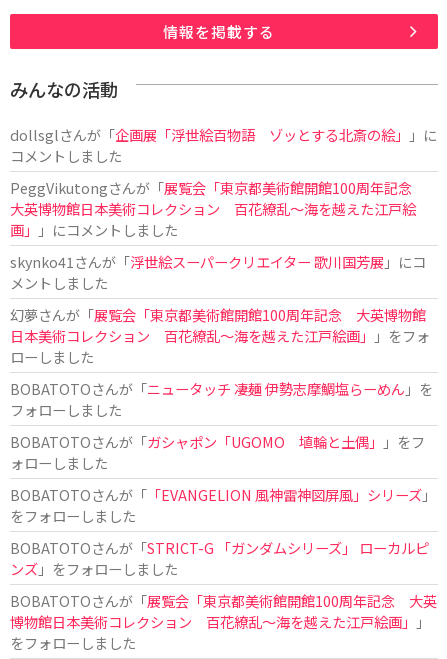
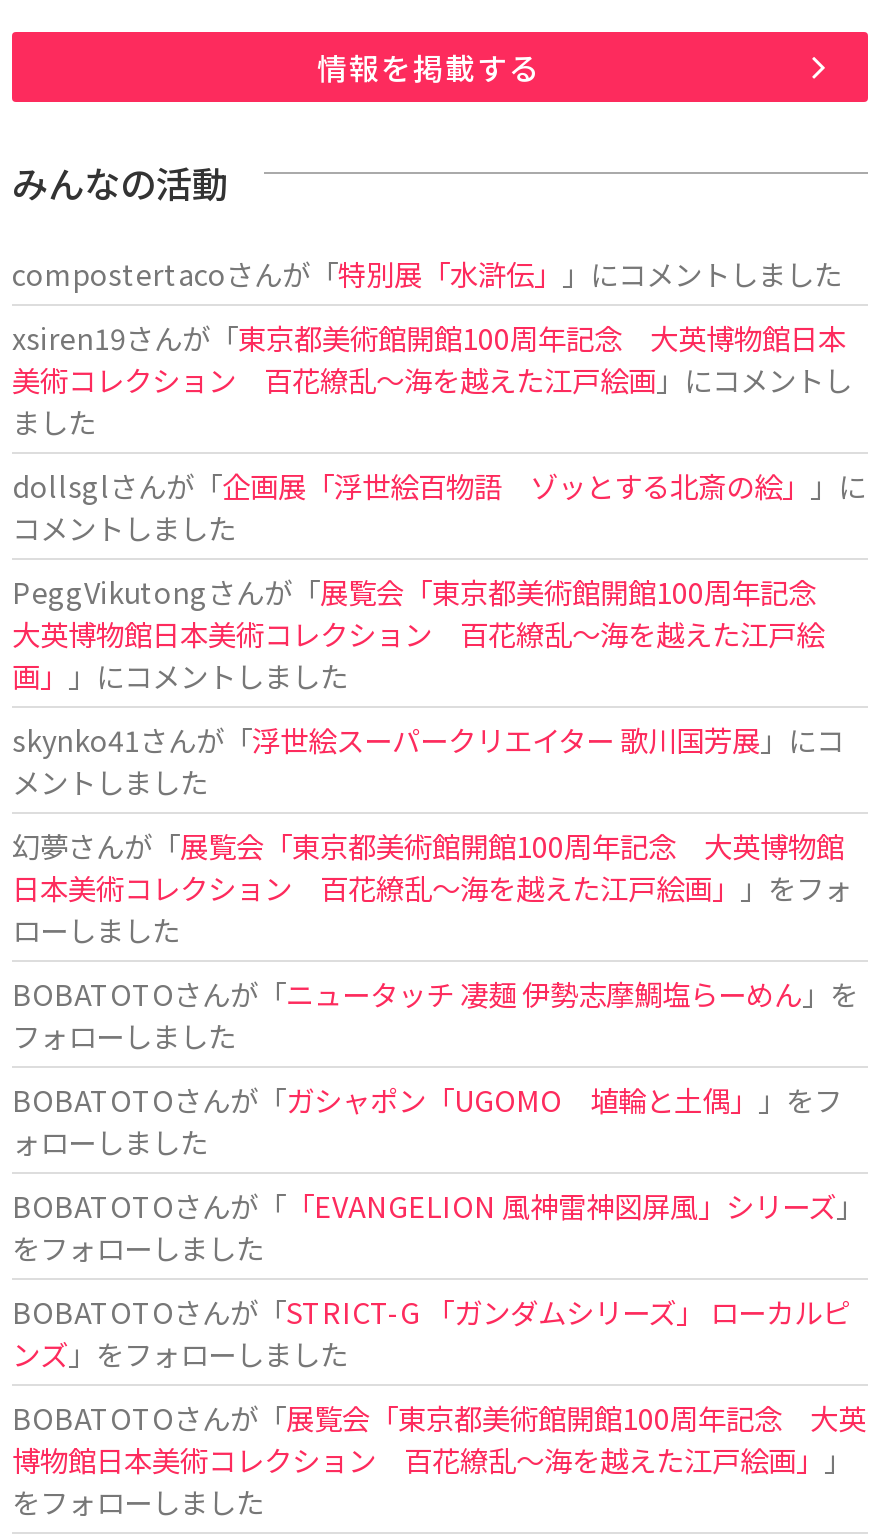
+ compostertacoさんが「特別展「水滸伝」」にコメントしました
+ xsiren19さんが「東京都美術館開館100周年記念 大英博物館日本
+ 美術コレクション 百花繚乱～海を越えた江戸絵画」にコメントし
+ ました
